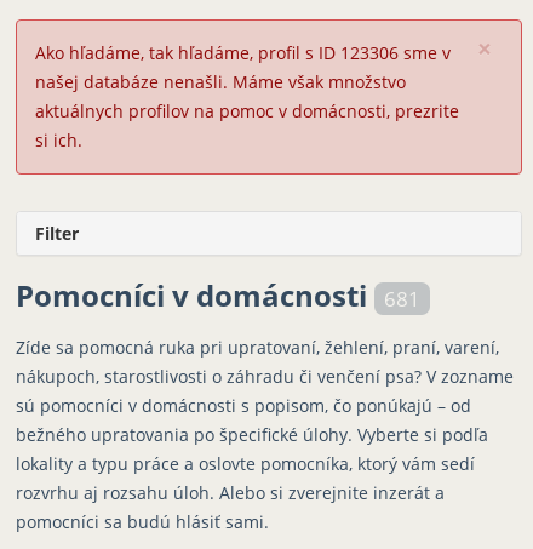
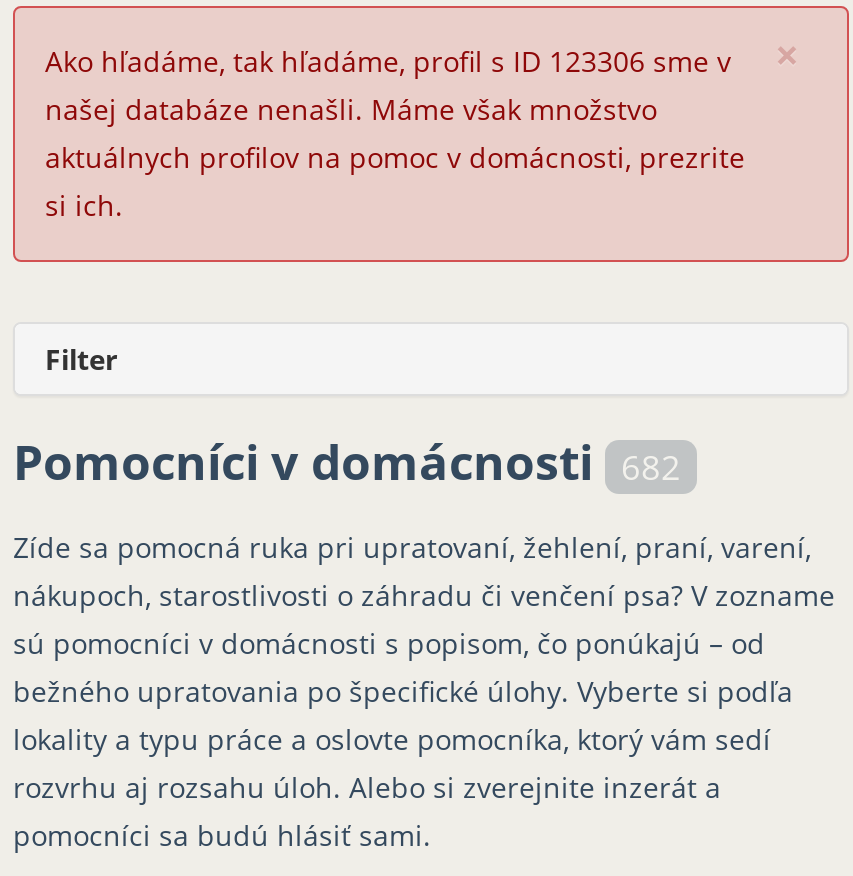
- Pomocníci v domácnosti 681
+ Pomocníci v domácnosti 682
